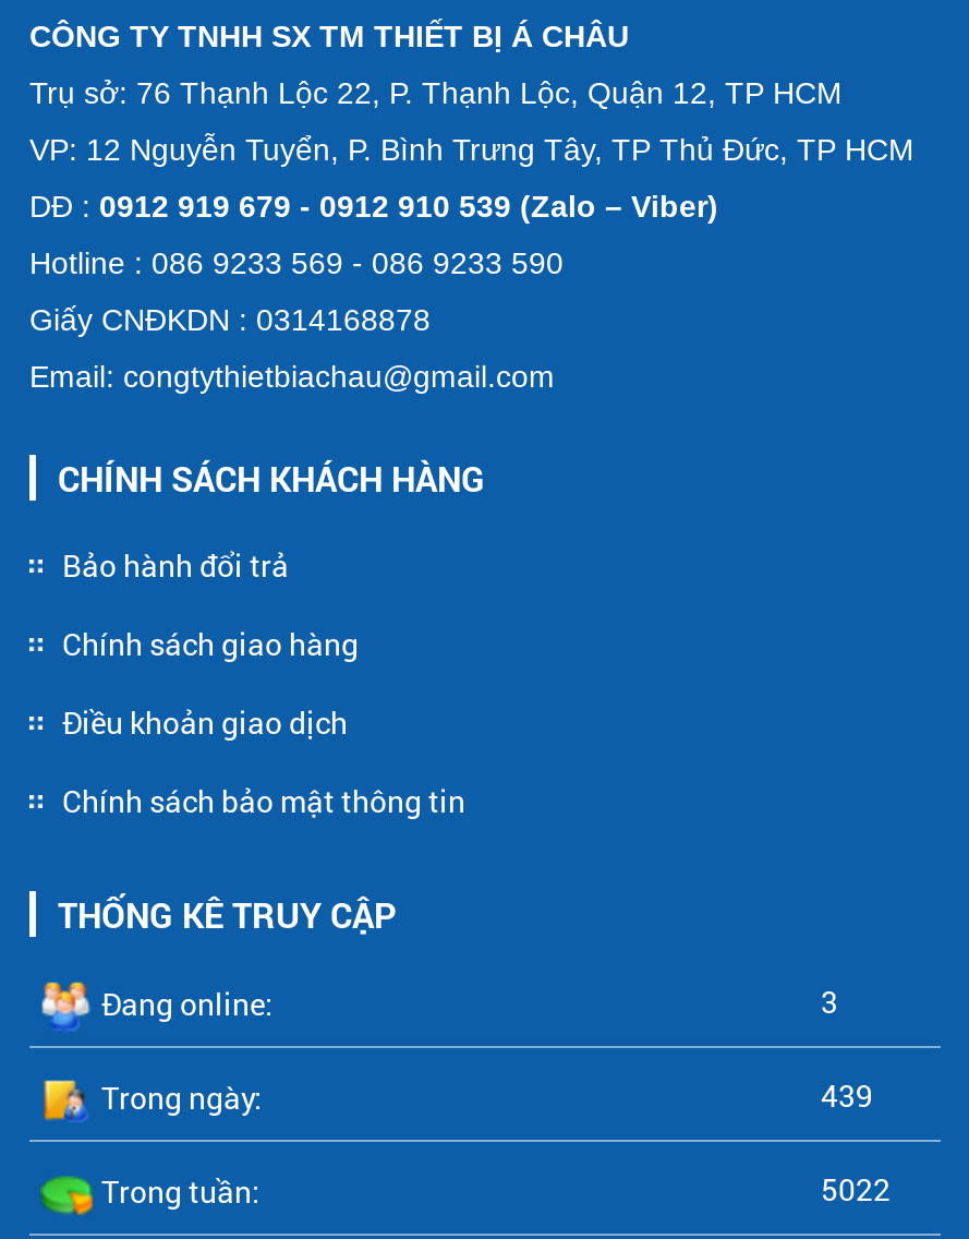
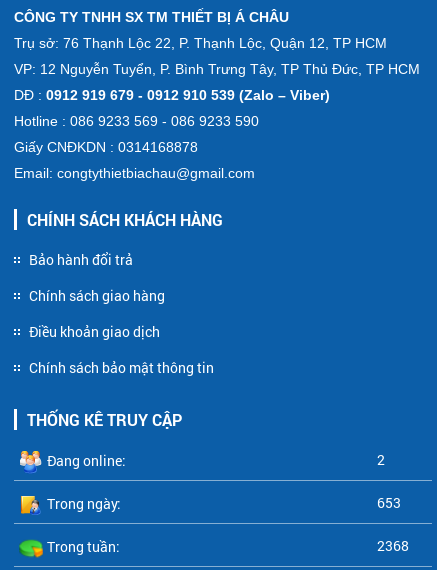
- 3
+ 2

- 439
+ 653

- 5022
+ 2368
